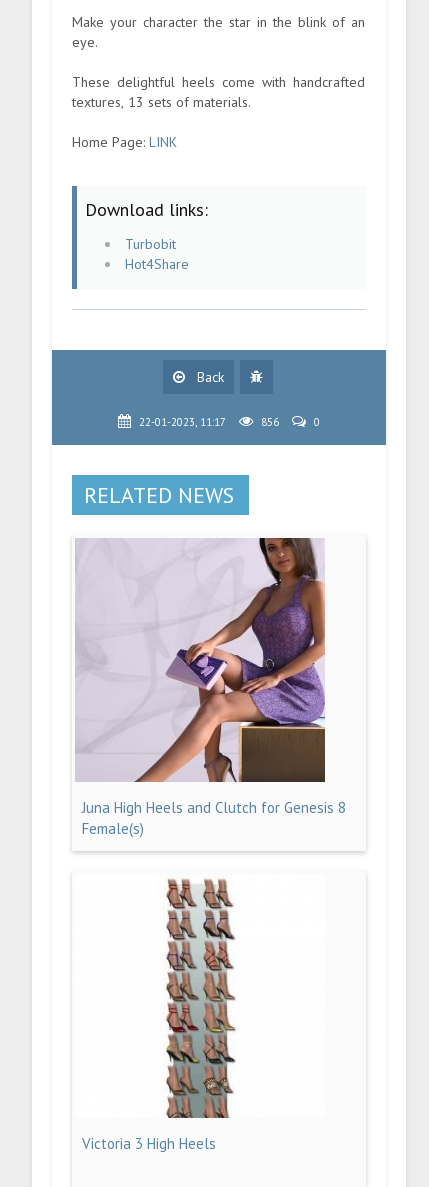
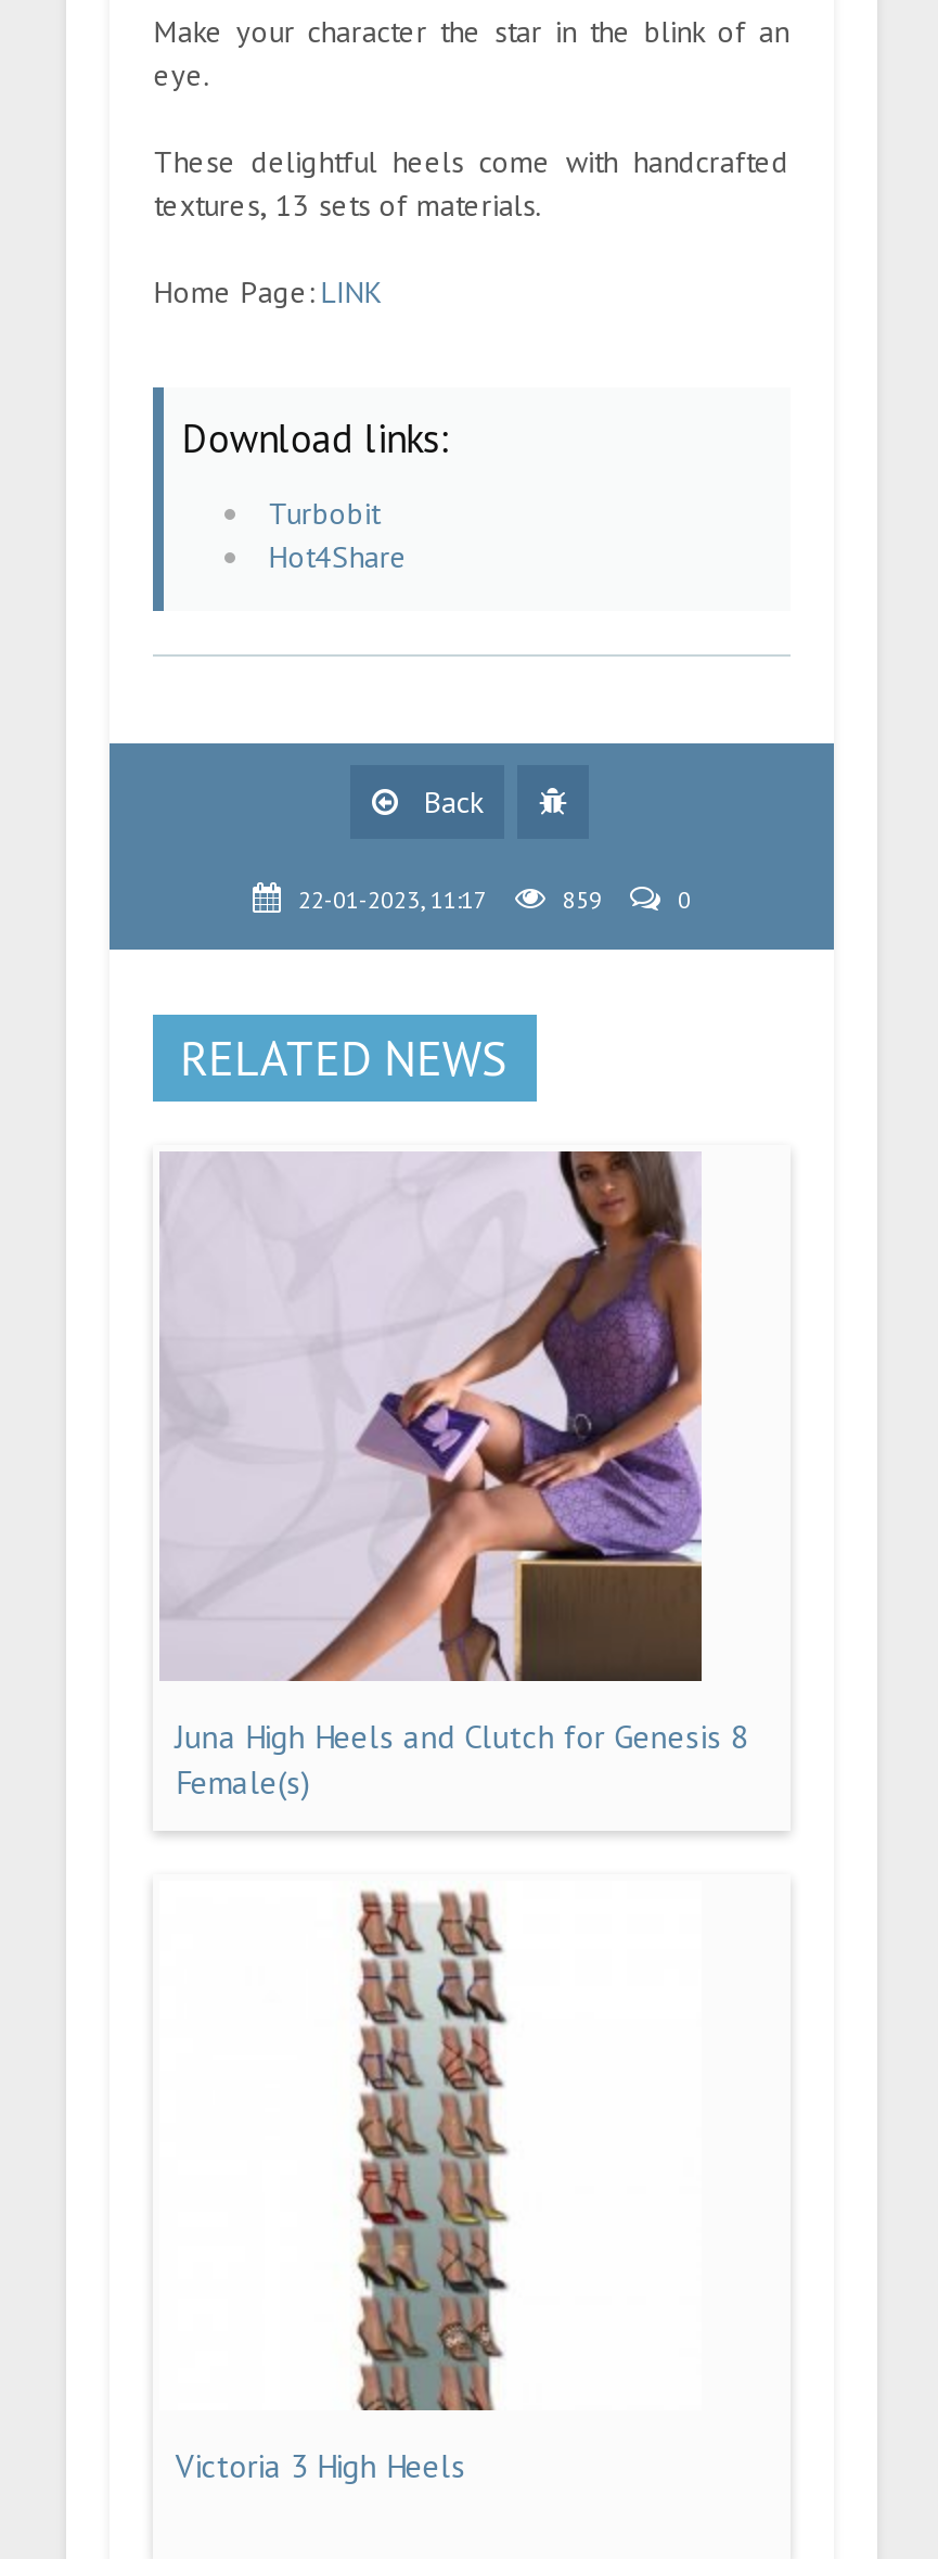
- 856
+ 859
